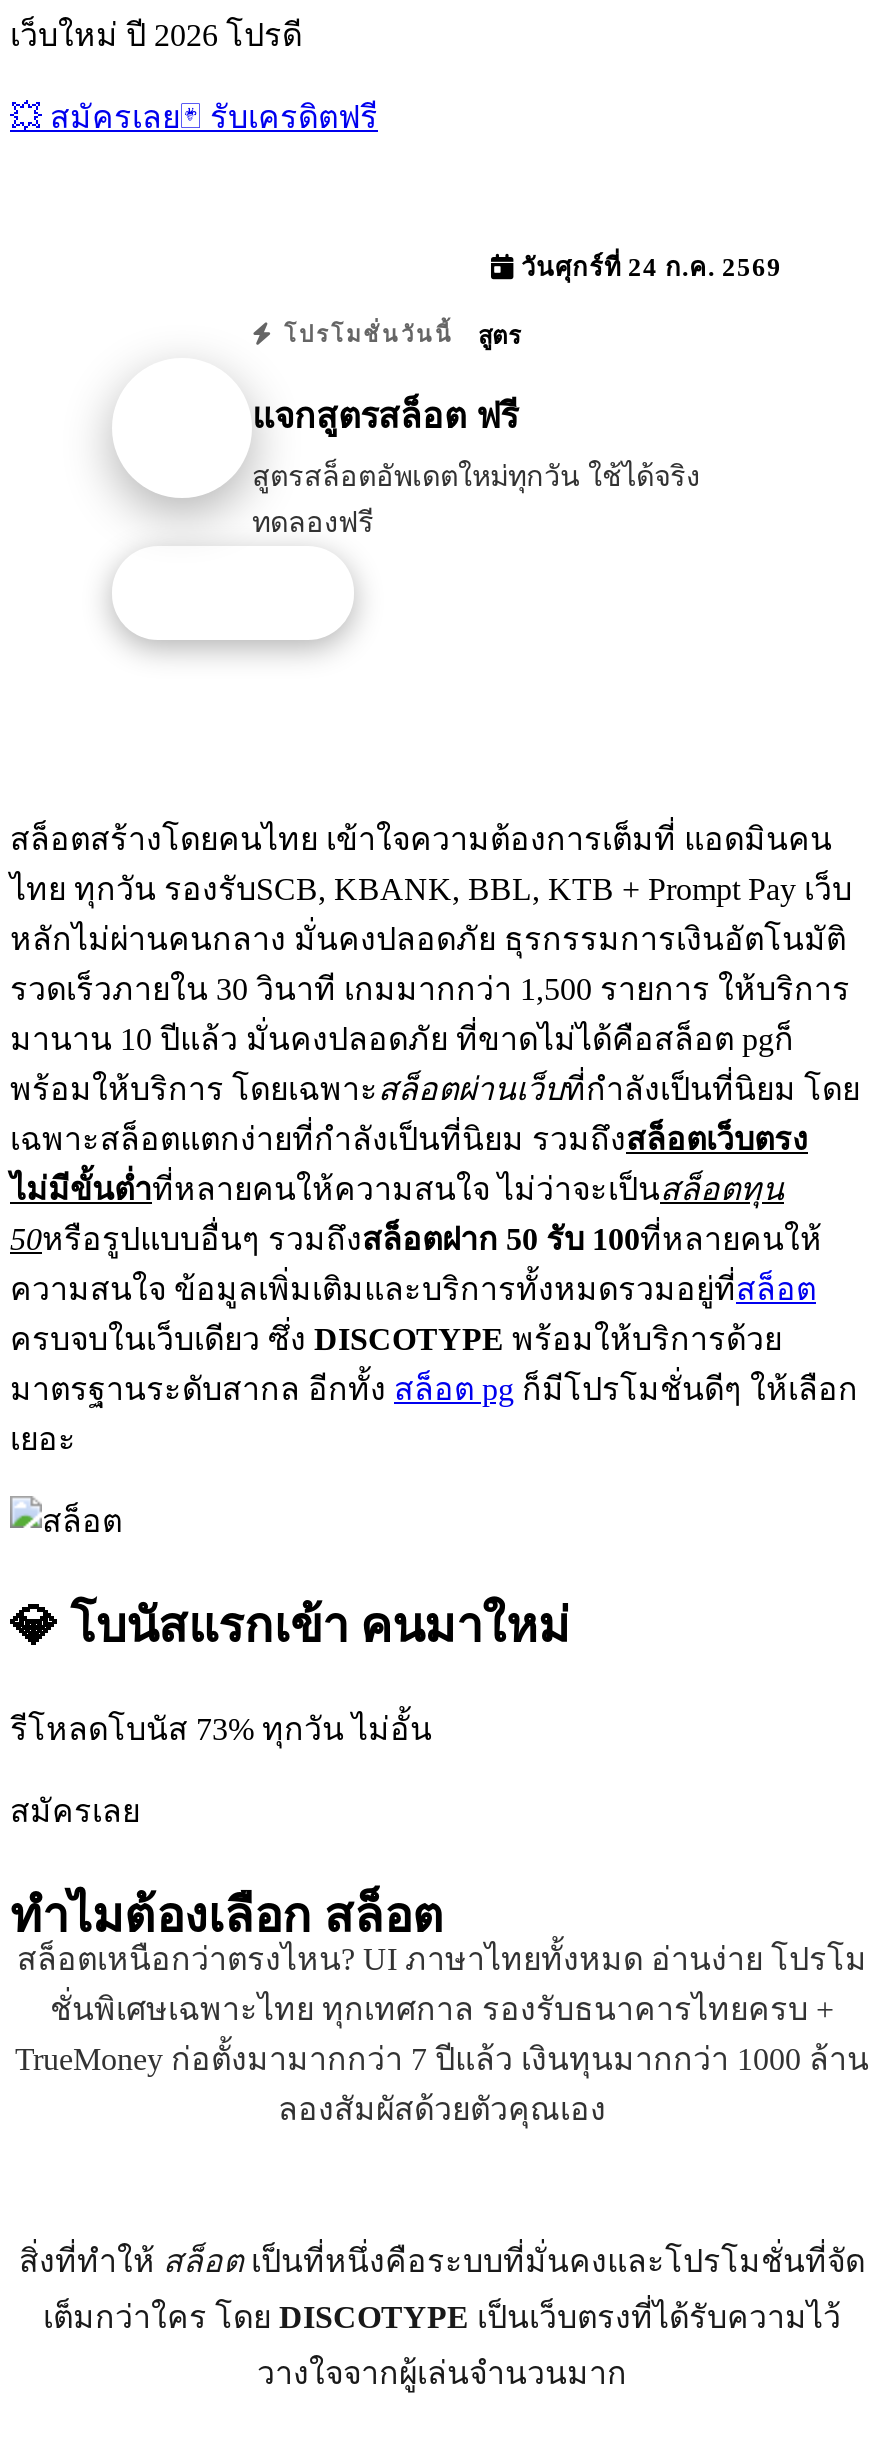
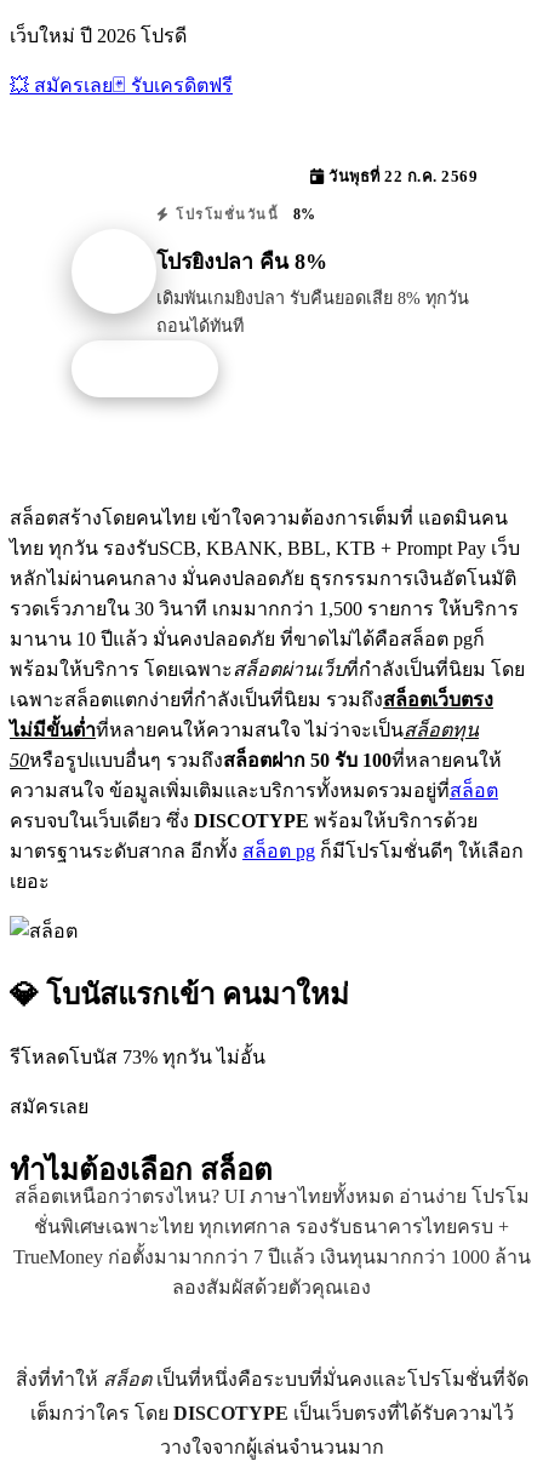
- วันศุกร์ที่ 24 ก.ค. 2569
+ วันพุธที่ 22 ก.ค. 2569

- สูตร
+ 8%

- แจกสูตรสล็อต ฟรี
+ โปรยิงปลา คืน 8%

- สูตรสล็อตอัพเดตใหม่ทุกวัน ใช้ได้จริง
- ทดลองฟรี
+ เดิมพันเกมยิงปลา รับคืนยอดเสีย 8% ทุกวัน
+ ถอนได้ทันที
